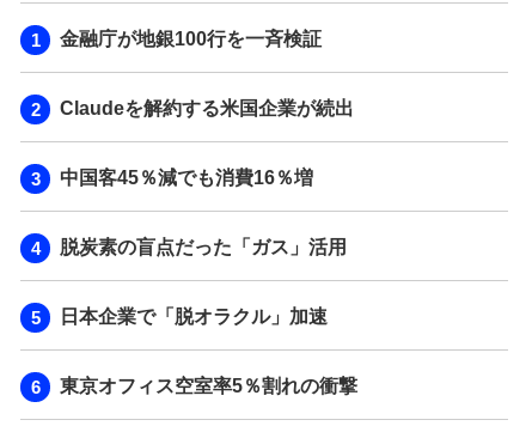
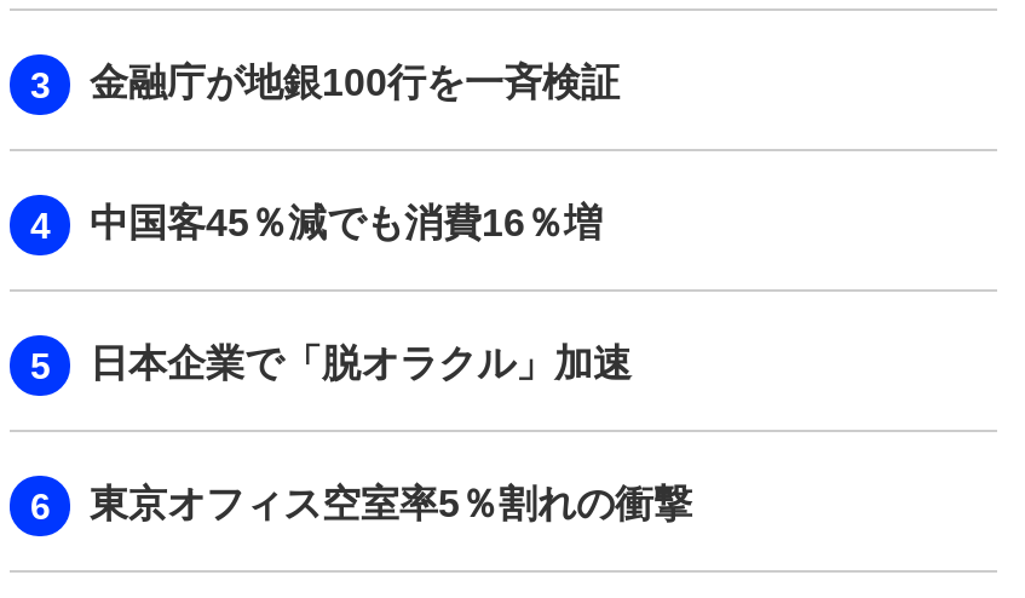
- Claudeを解約する米国企業が続出

- 脱炭素の盲点だった「ガス」活用
